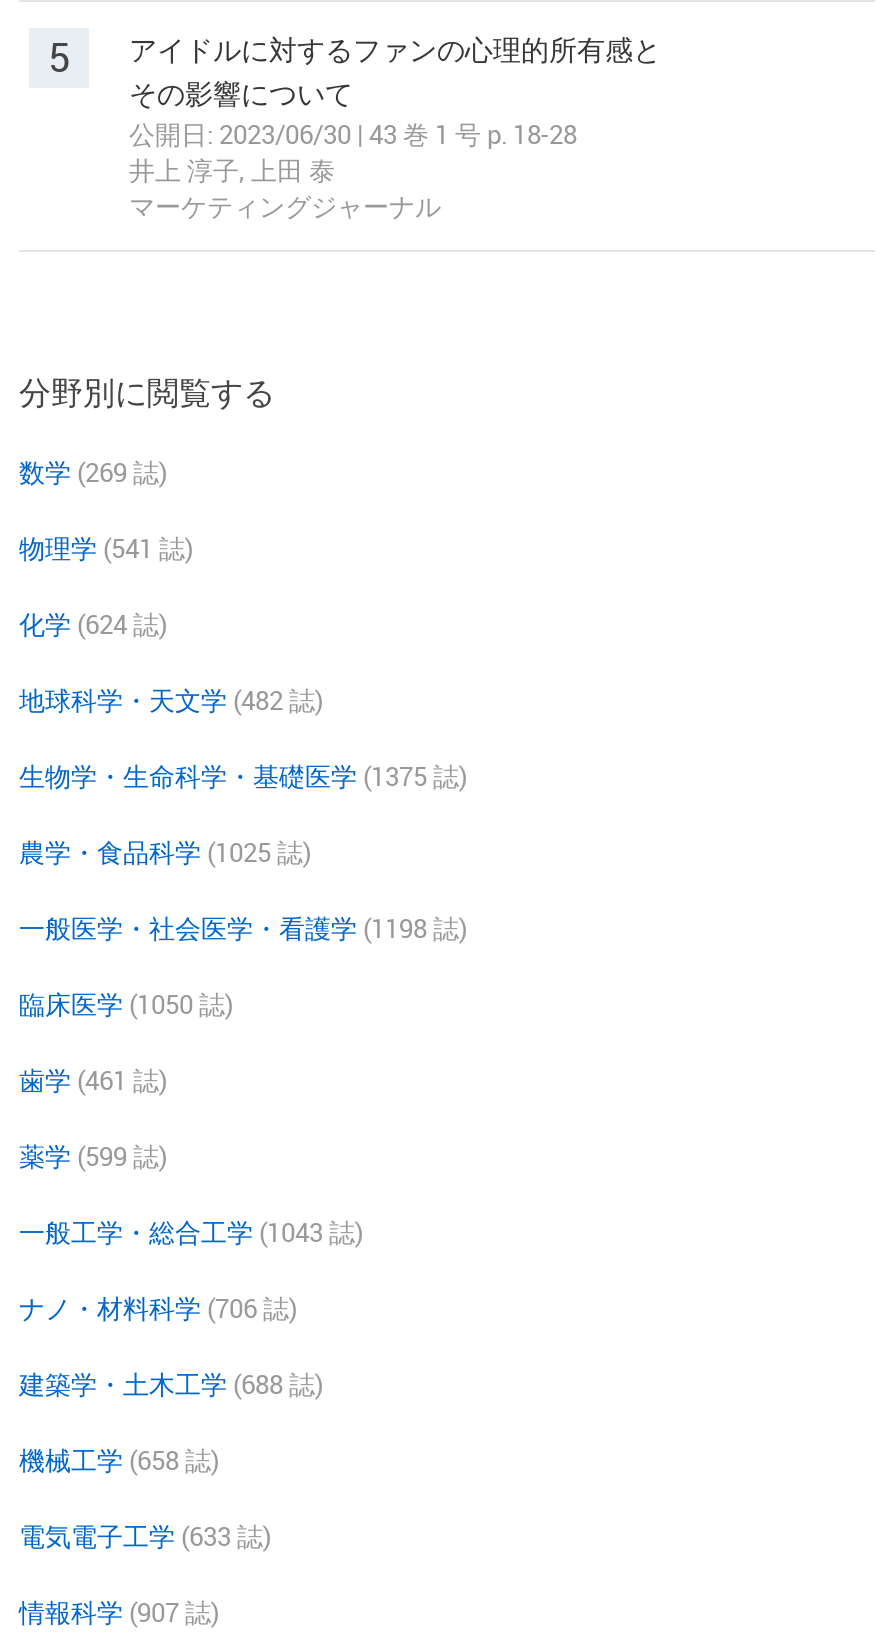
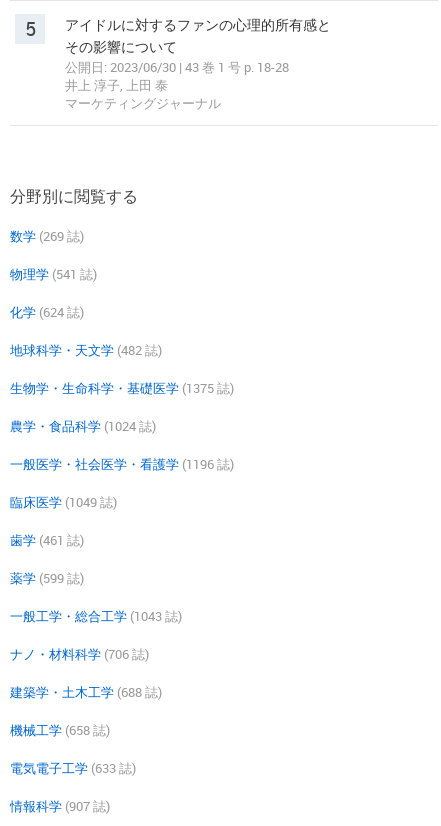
- 農学・食品科学 (1025 誌)
+ 農学・食品科学 (1024 誌)

- 一般医学・社会医学・看護学 (1198 誌)
+ 一般医学・社会医学・看護学 (1196 誌)

- 臨床医学 (1050 誌)
+ 臨床医学 (1049 誌)
